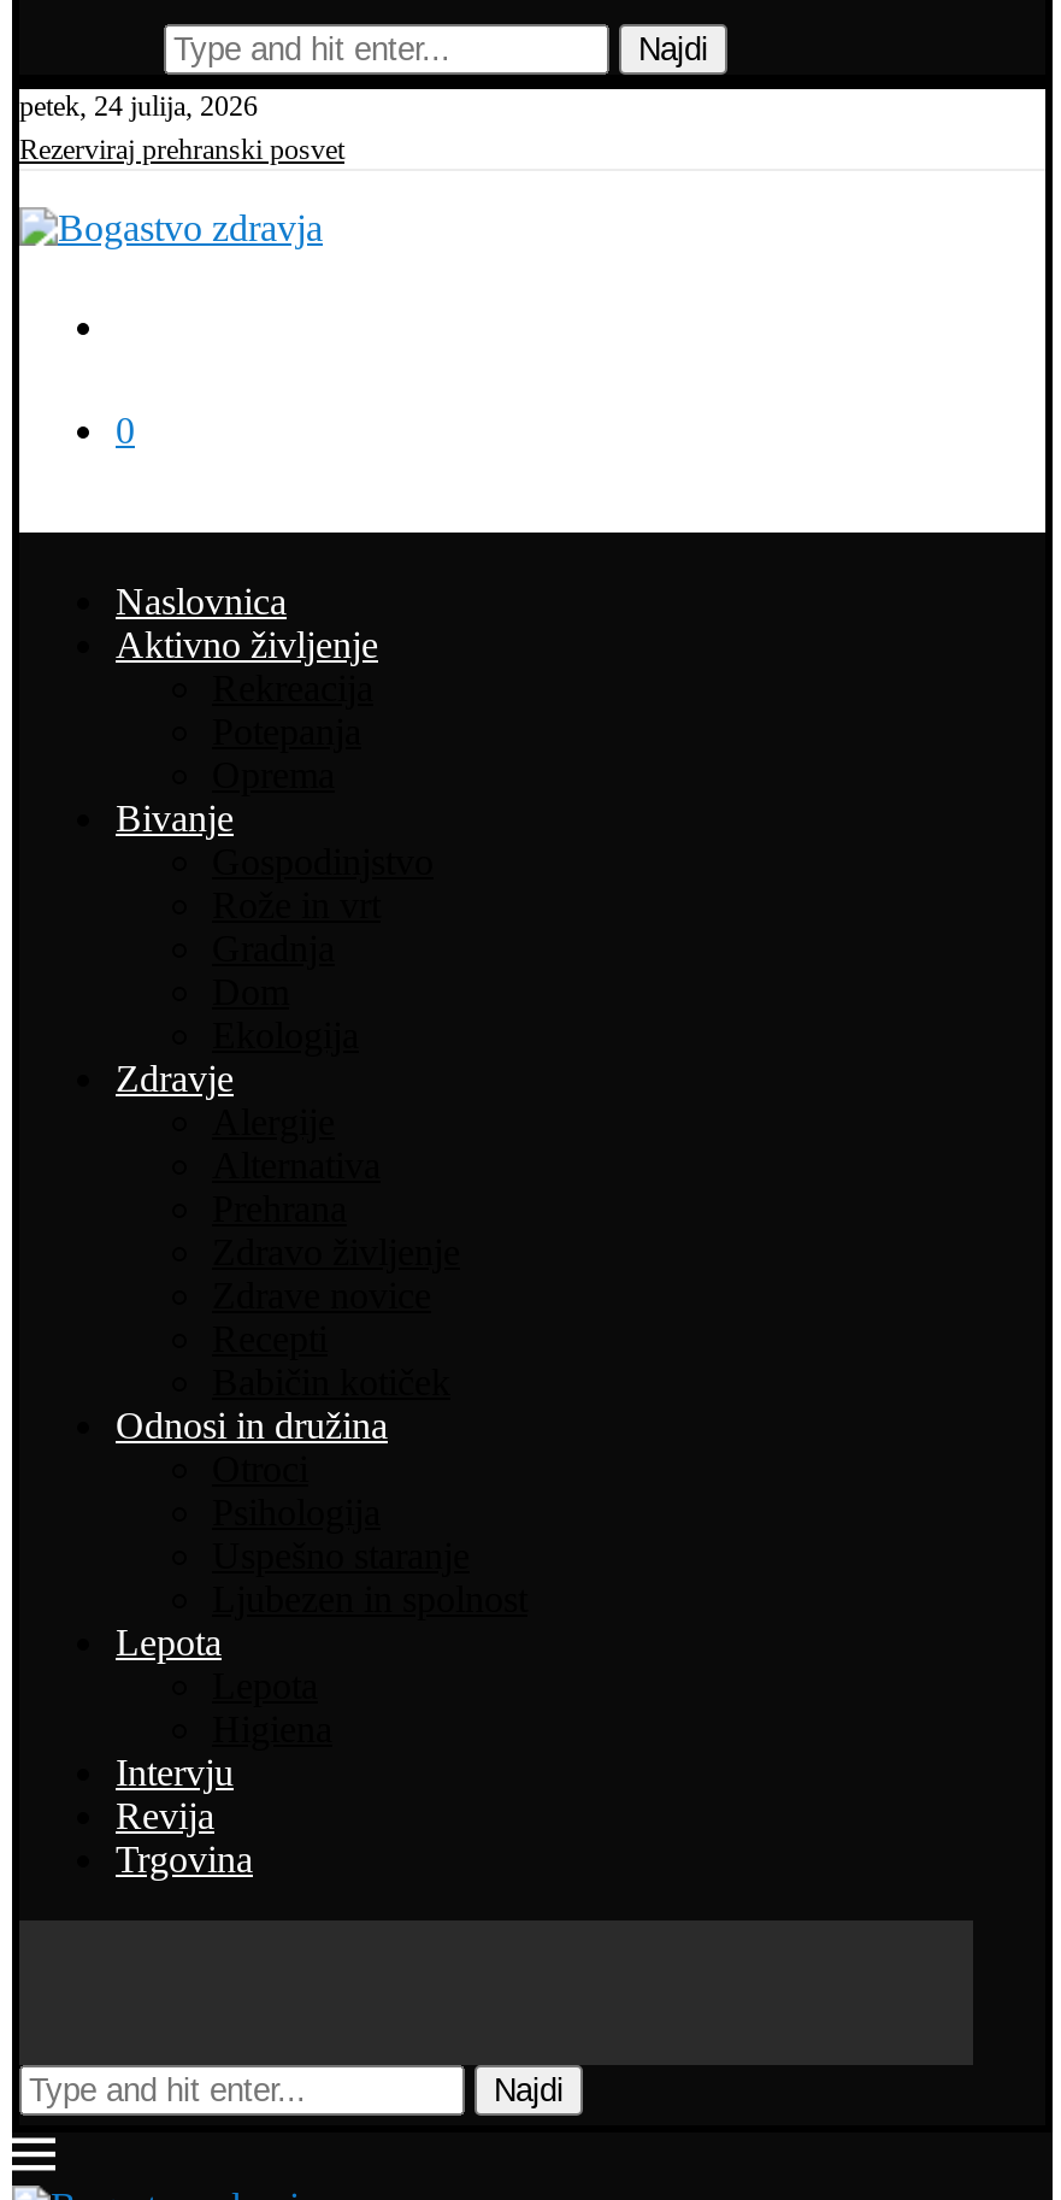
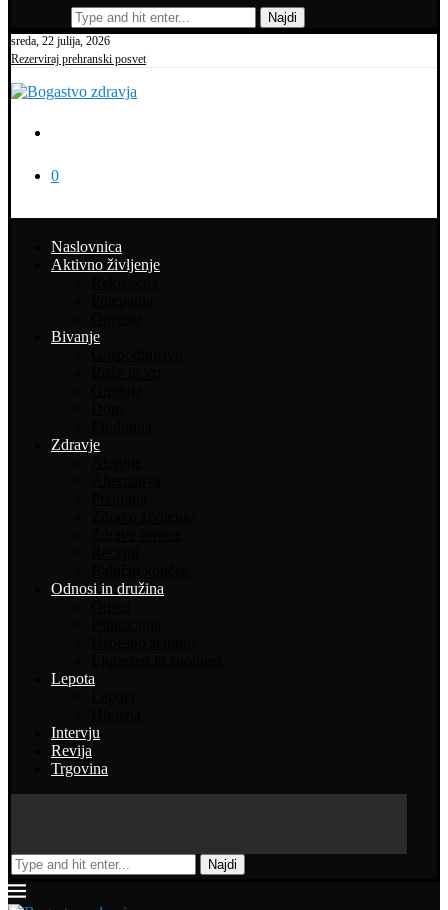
- petek, 24 julija, 2026
+ sreda, 22 julija, 2026
